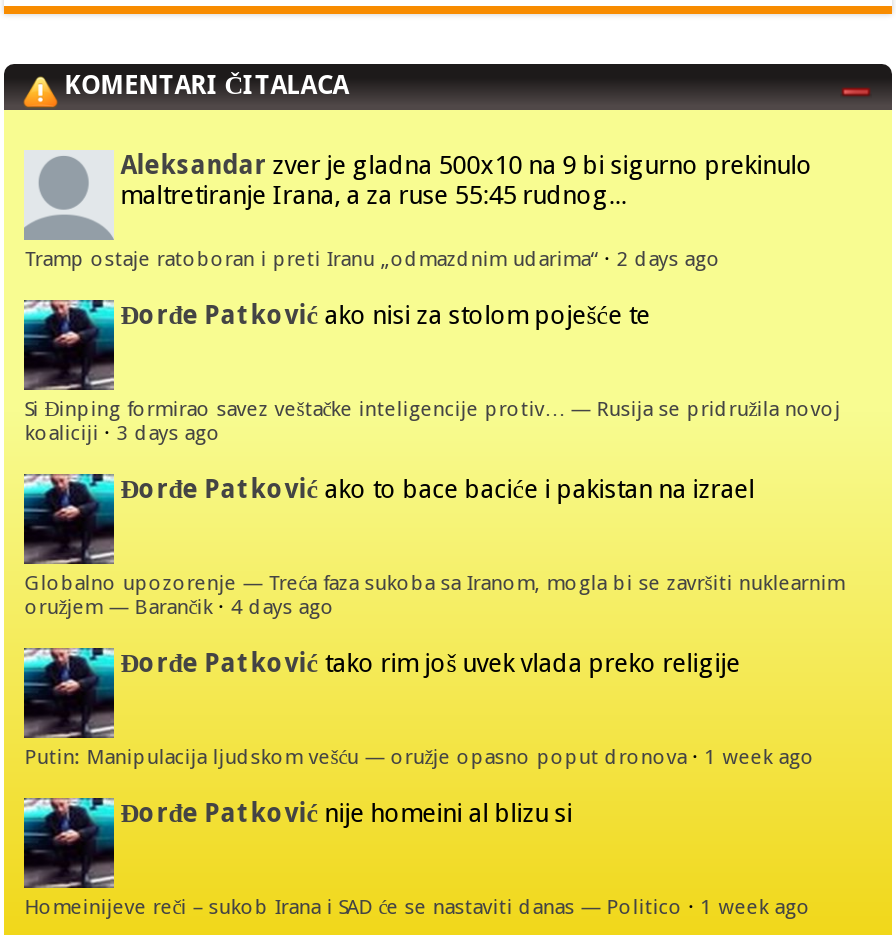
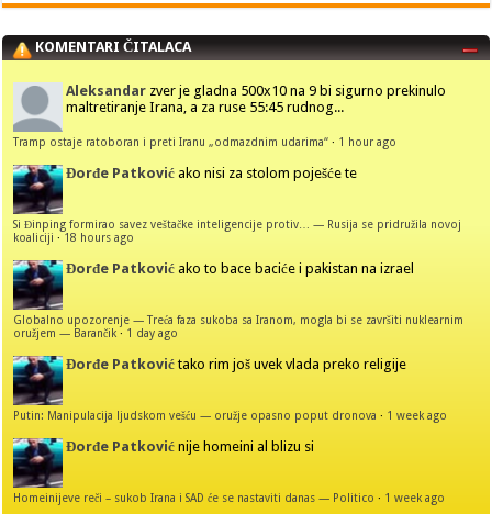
- Tramp ostaje ratoboran i preti Iranu „odmazdnim udarima“· 2 days ago
+ Tramp ostaje ratoboran i preti Iranu „odmazdnim udarima“· 1 hour ago

- koaliciji ·3 days ago
+ koaliciji ·18 hours ago

- oružjem — Barančik · 4 days ago
+ oružjem — Barančik · 1 day ago
